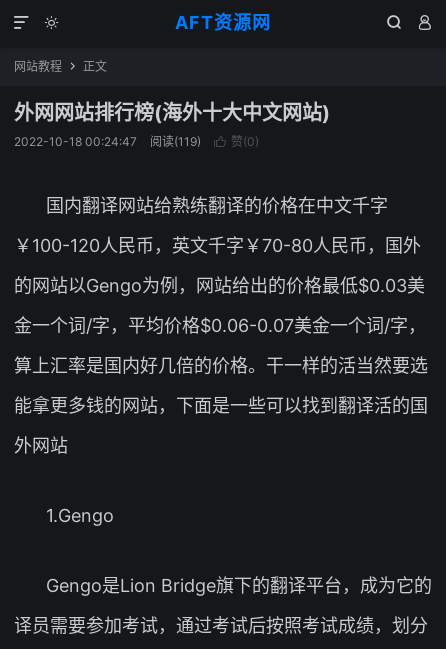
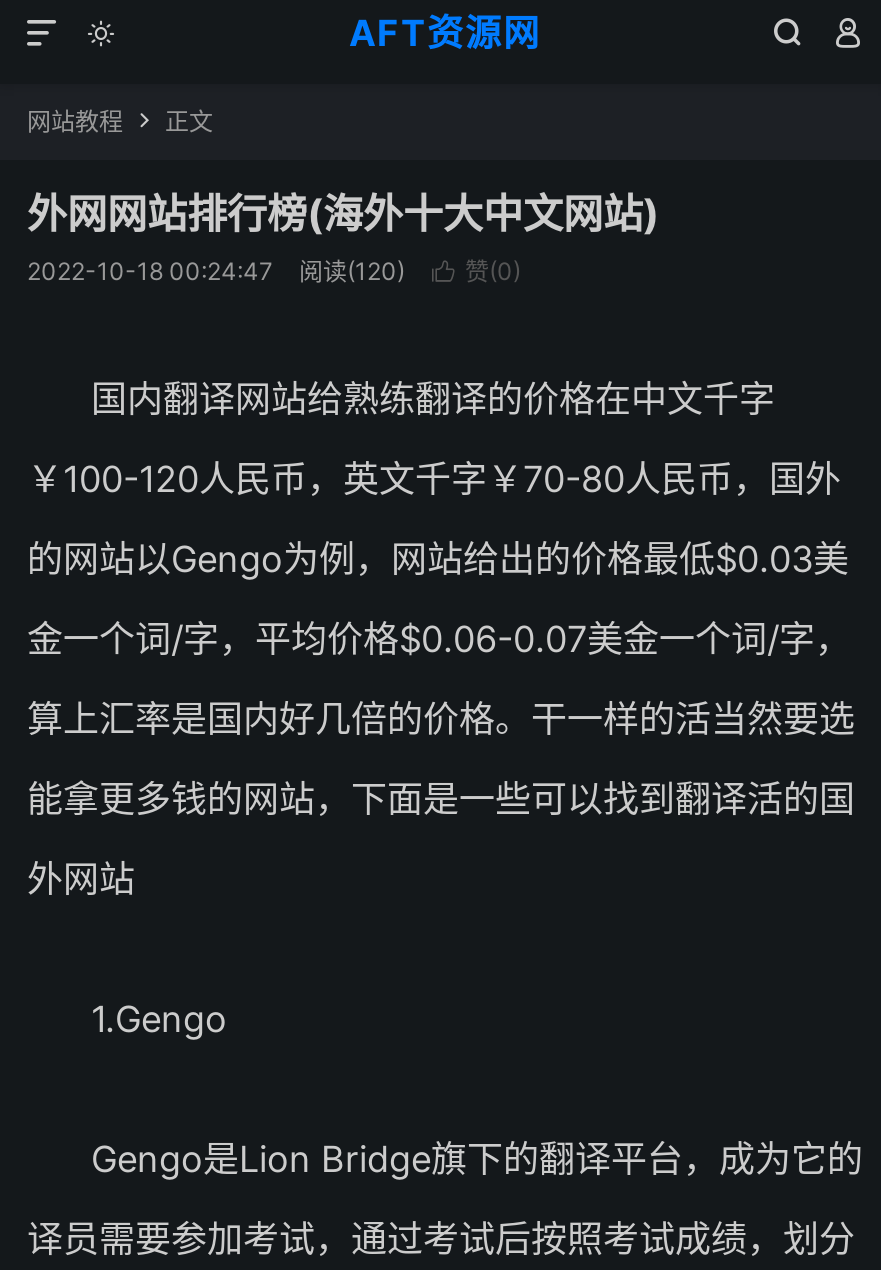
- 阅读(119)
+ 阅读(120)
